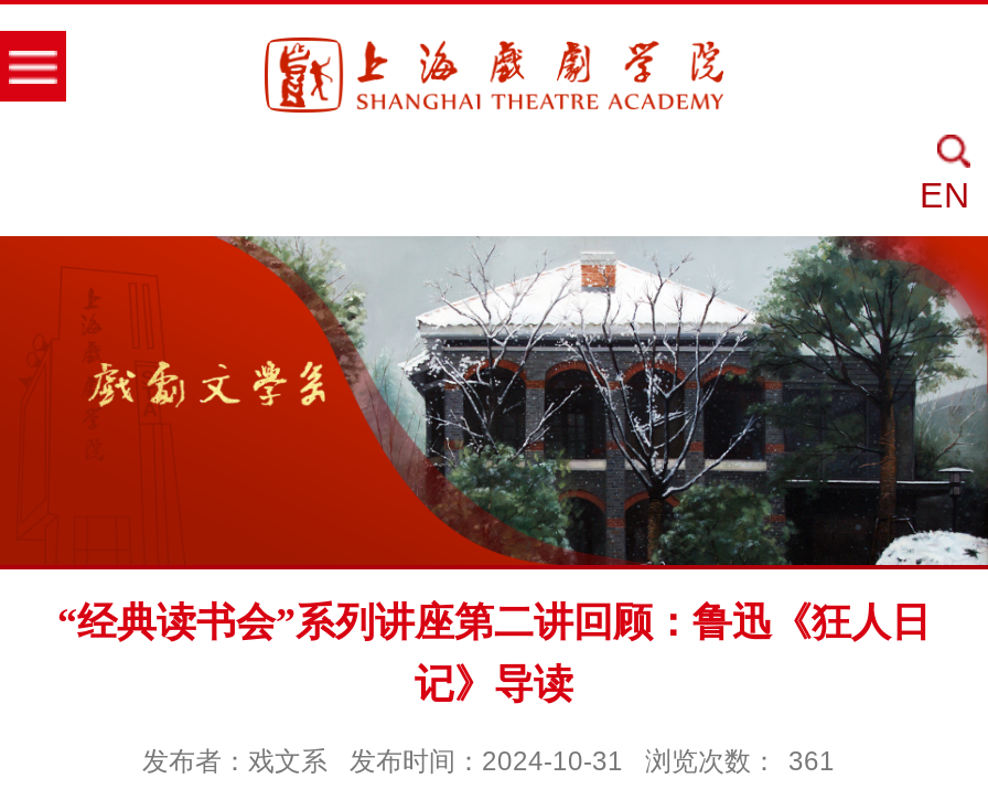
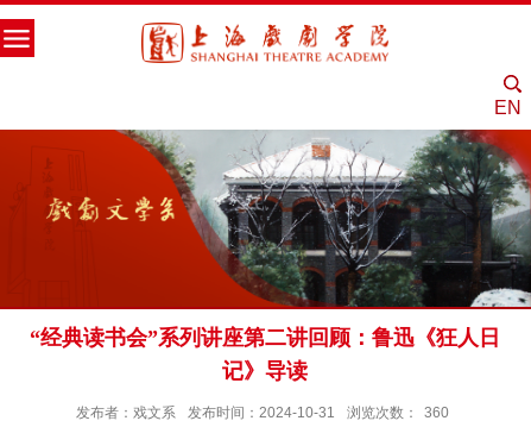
- 发布者：戏文系 发布时间：2024-10-31 浏览次数： 361
+ 发布者：戏文系 发布时间：2024-10-31 浏览次数： 360
